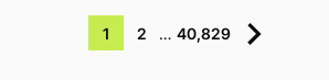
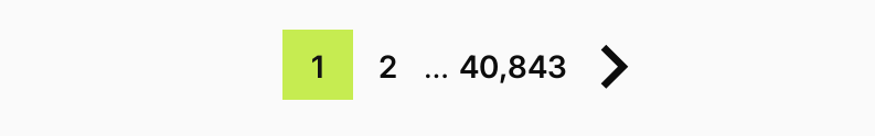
- 1 2 … 40,829
+ 1 2 … 40,843
